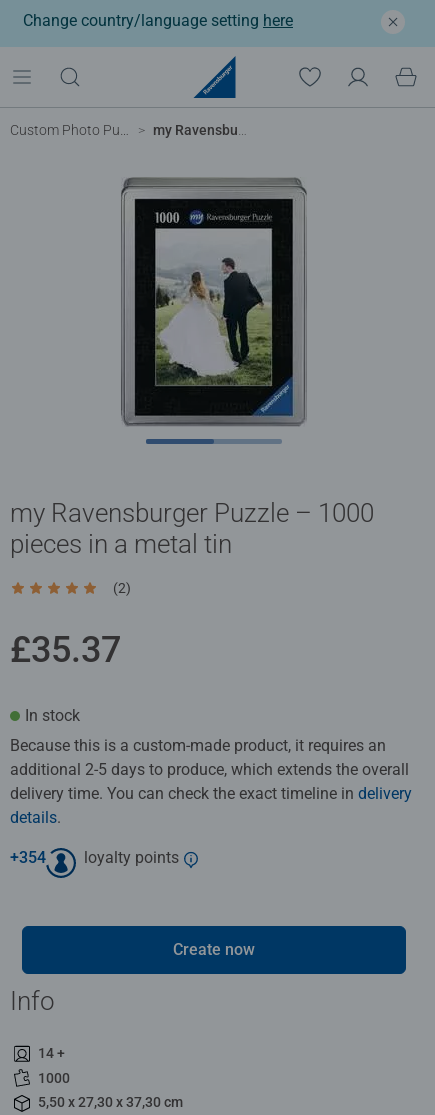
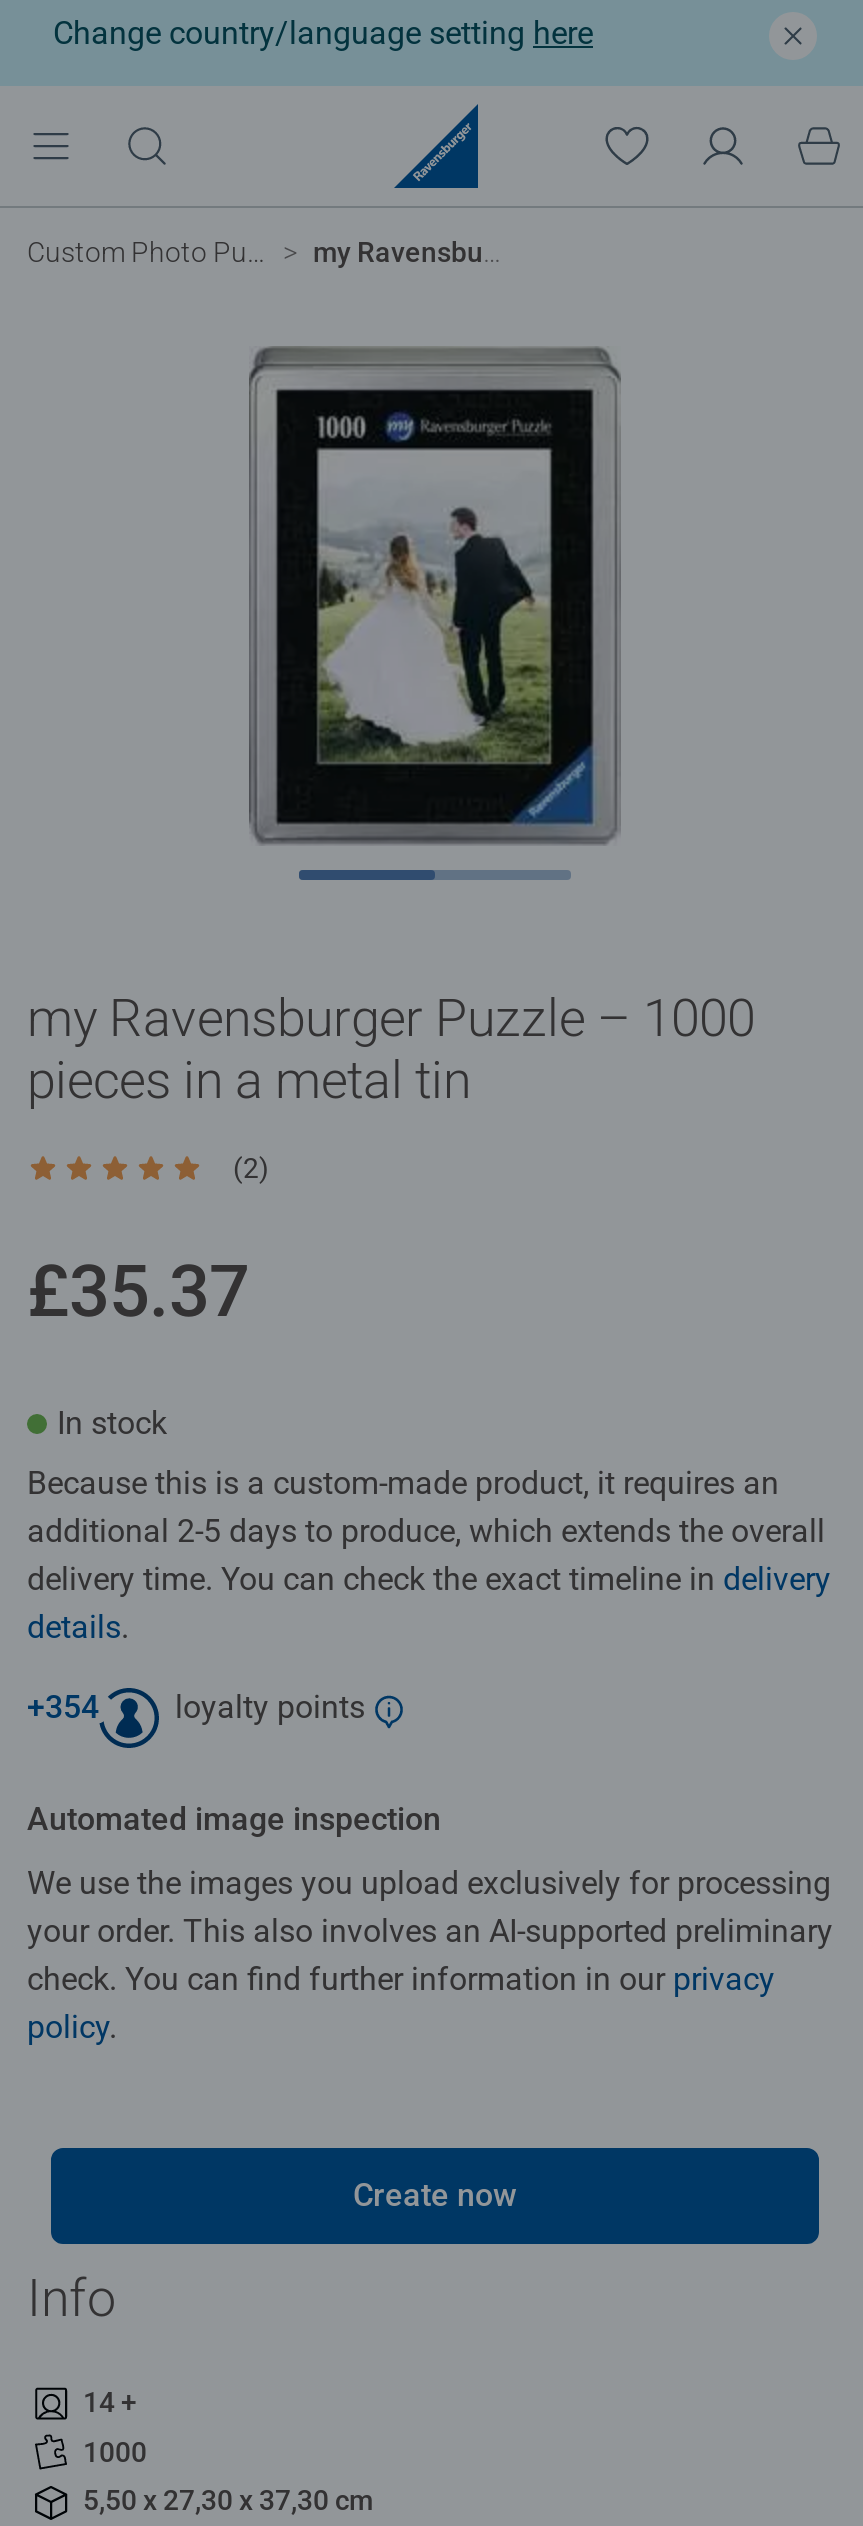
+ Automated image inspection
+ We use the images you upload exclusively for processing
+ your order. This also involves an AI-supported preliminary
+ check. You can find further information in our privacy
+ policy.
